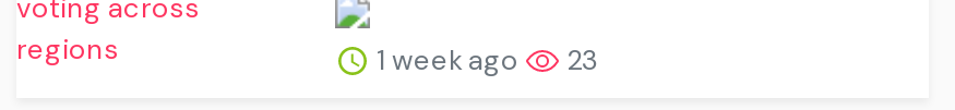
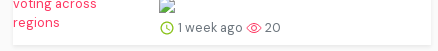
- 1 week ago 23
+ 1 week ago 20
